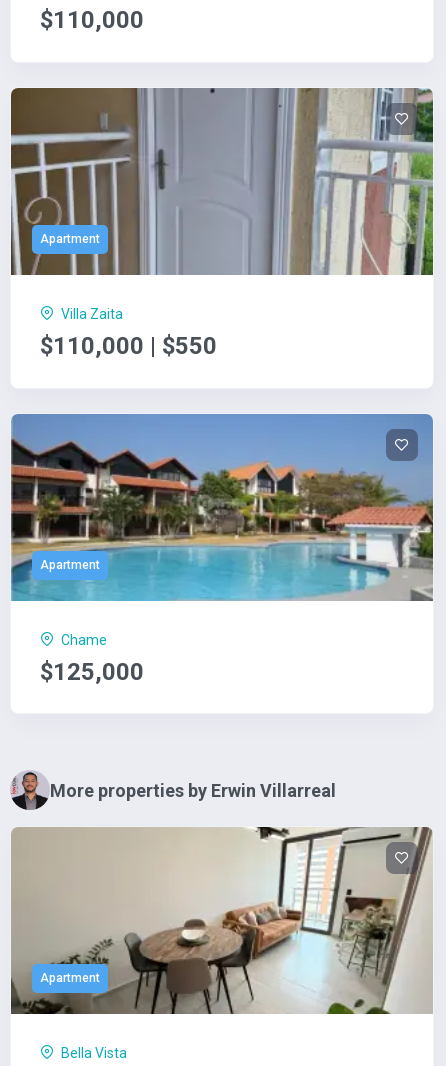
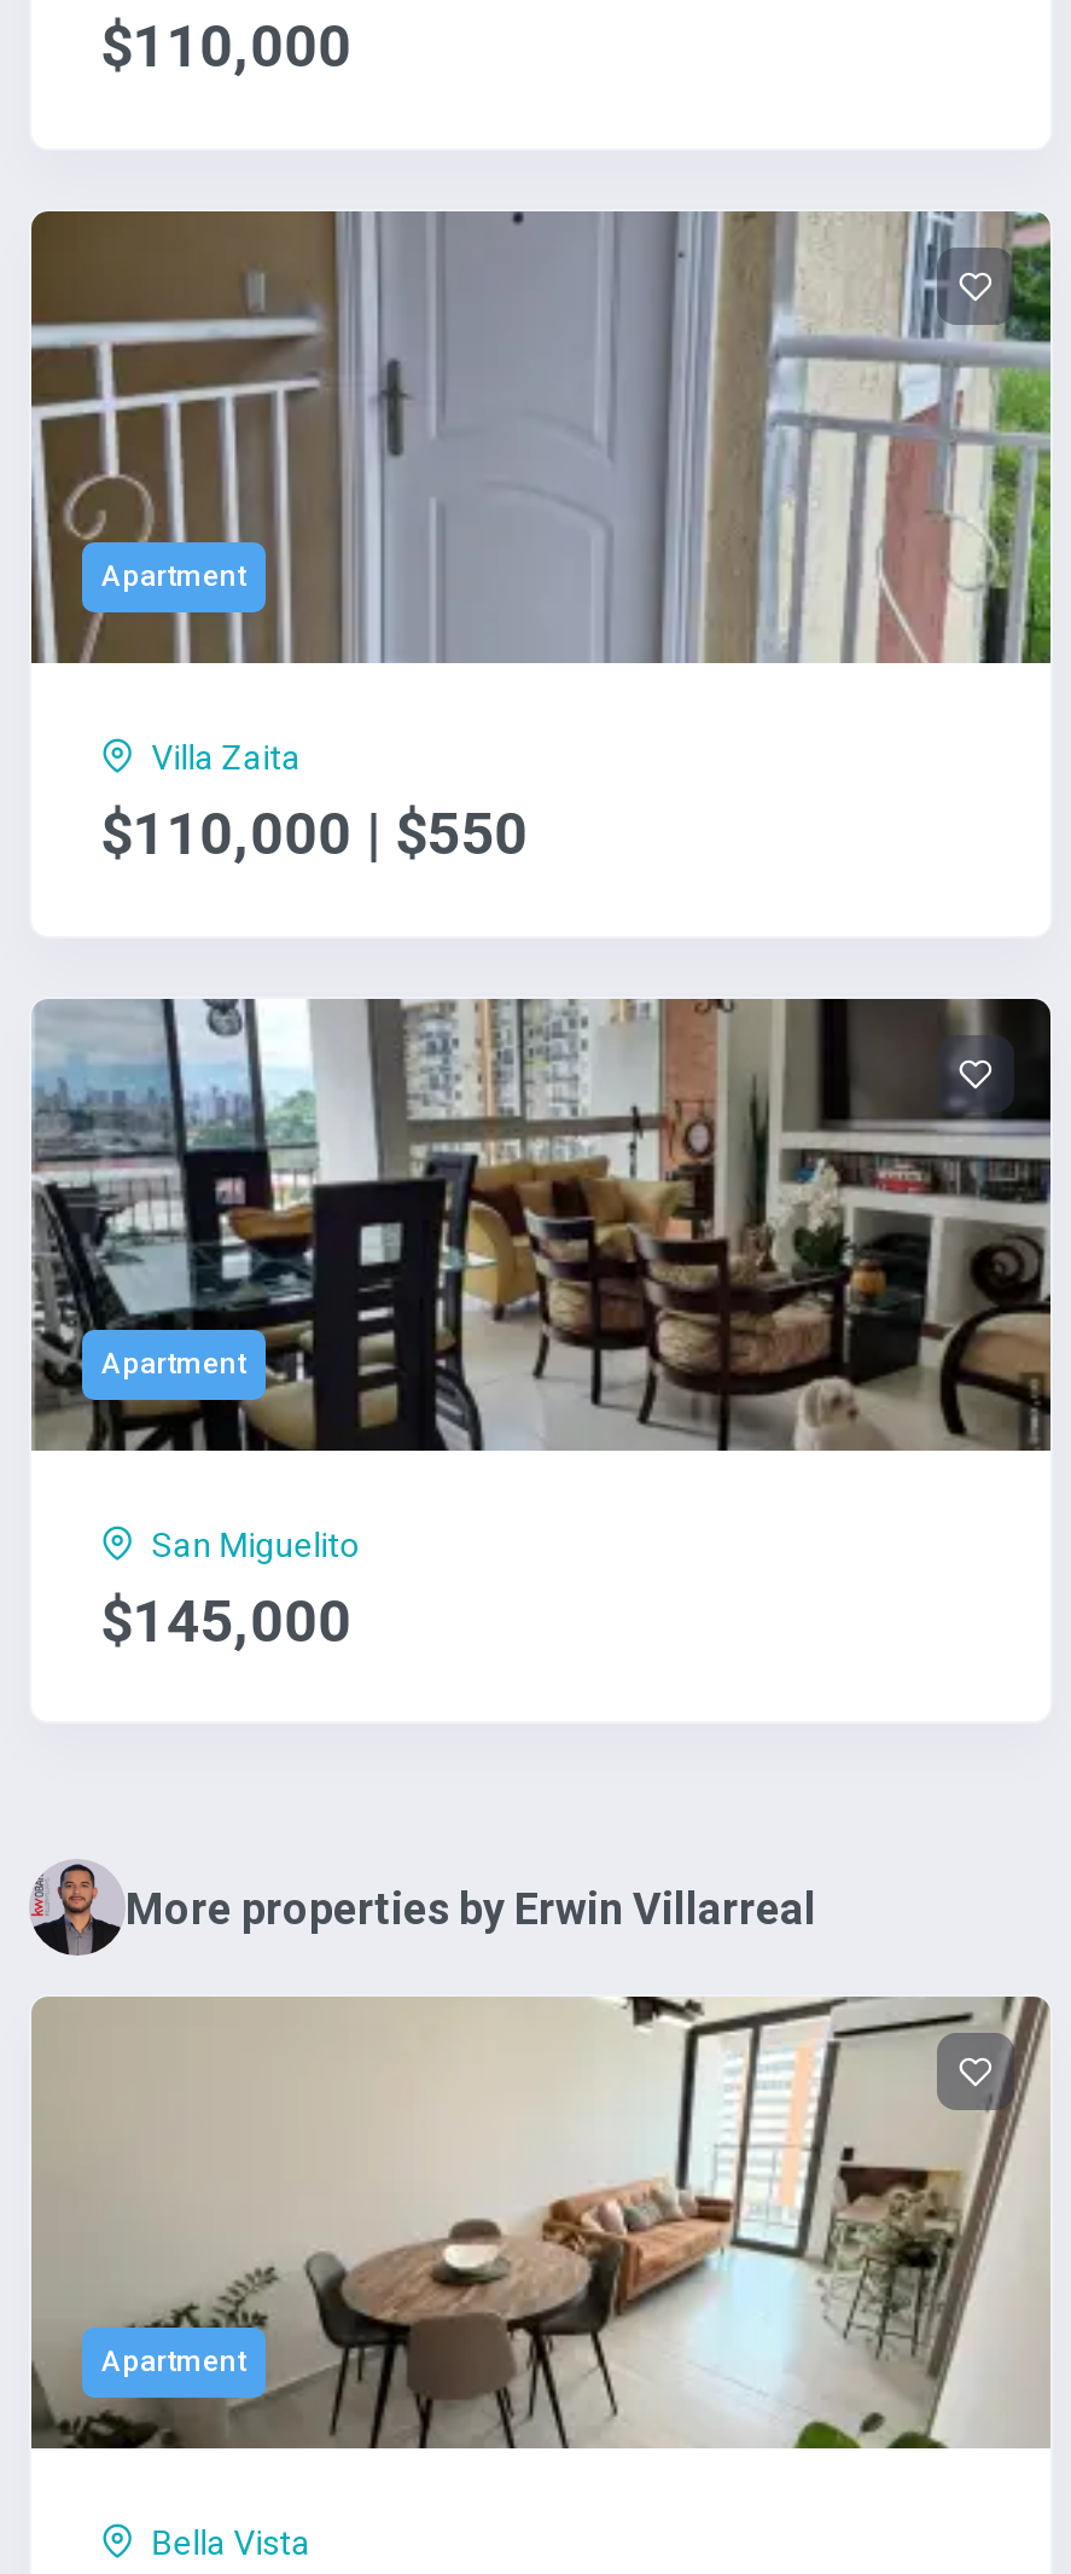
- [image]
- Chame
- $125,000
+ [image]
+ San Miguelito
+ $145,000
